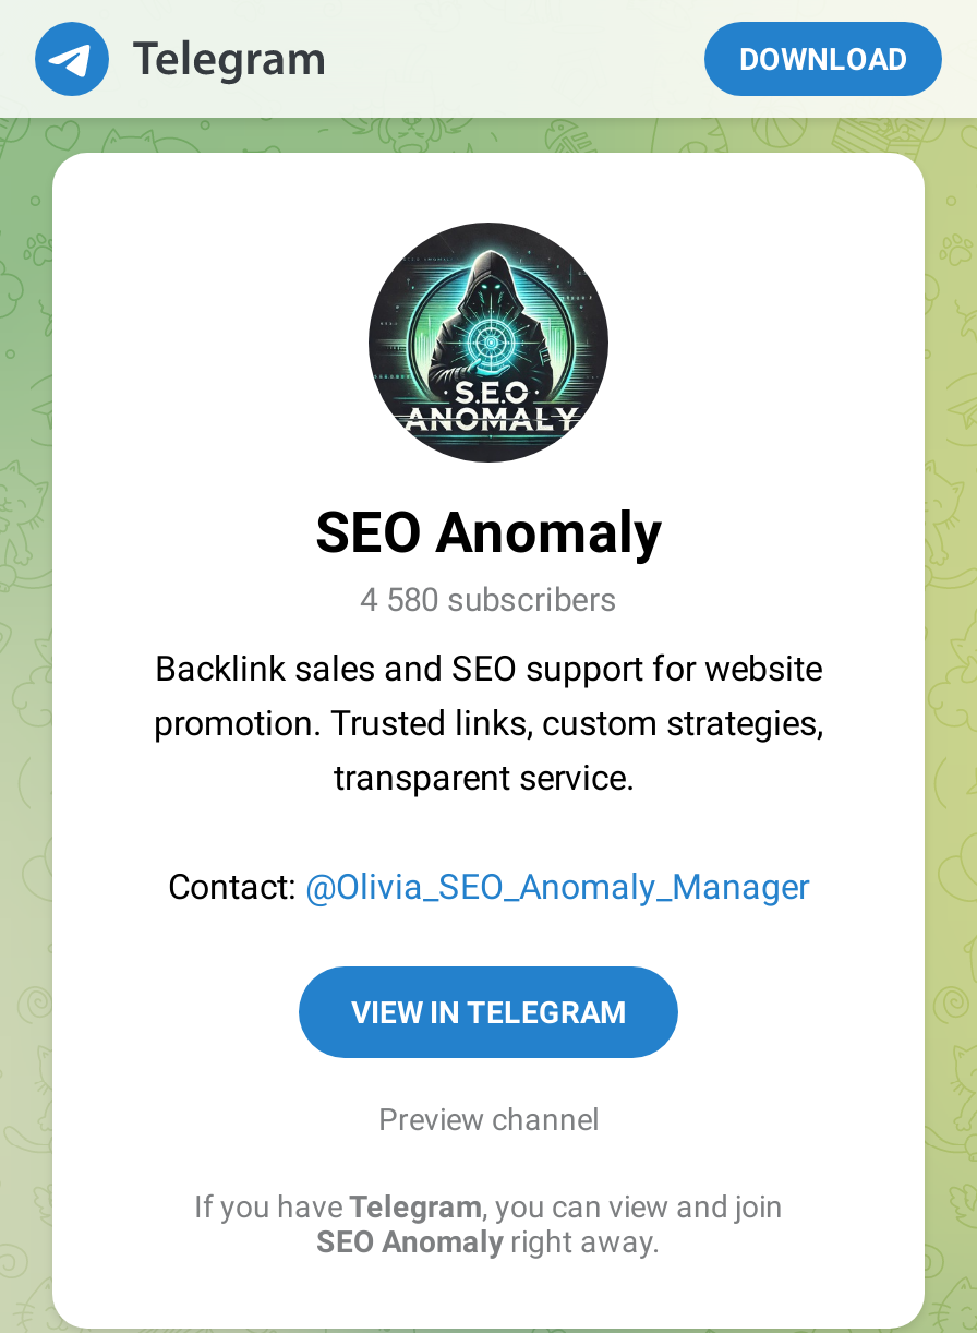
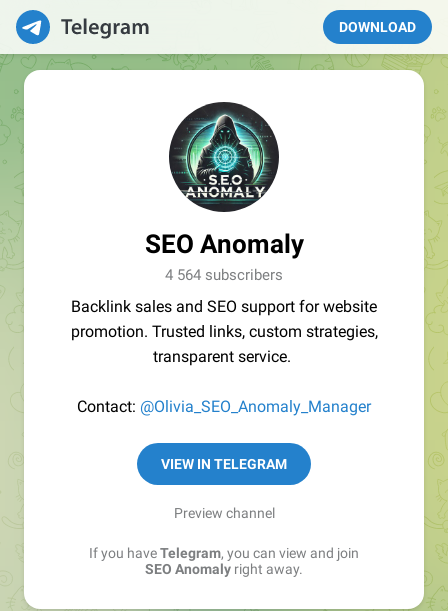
- 4 580 subscribers
+ 4 564 subscribers
